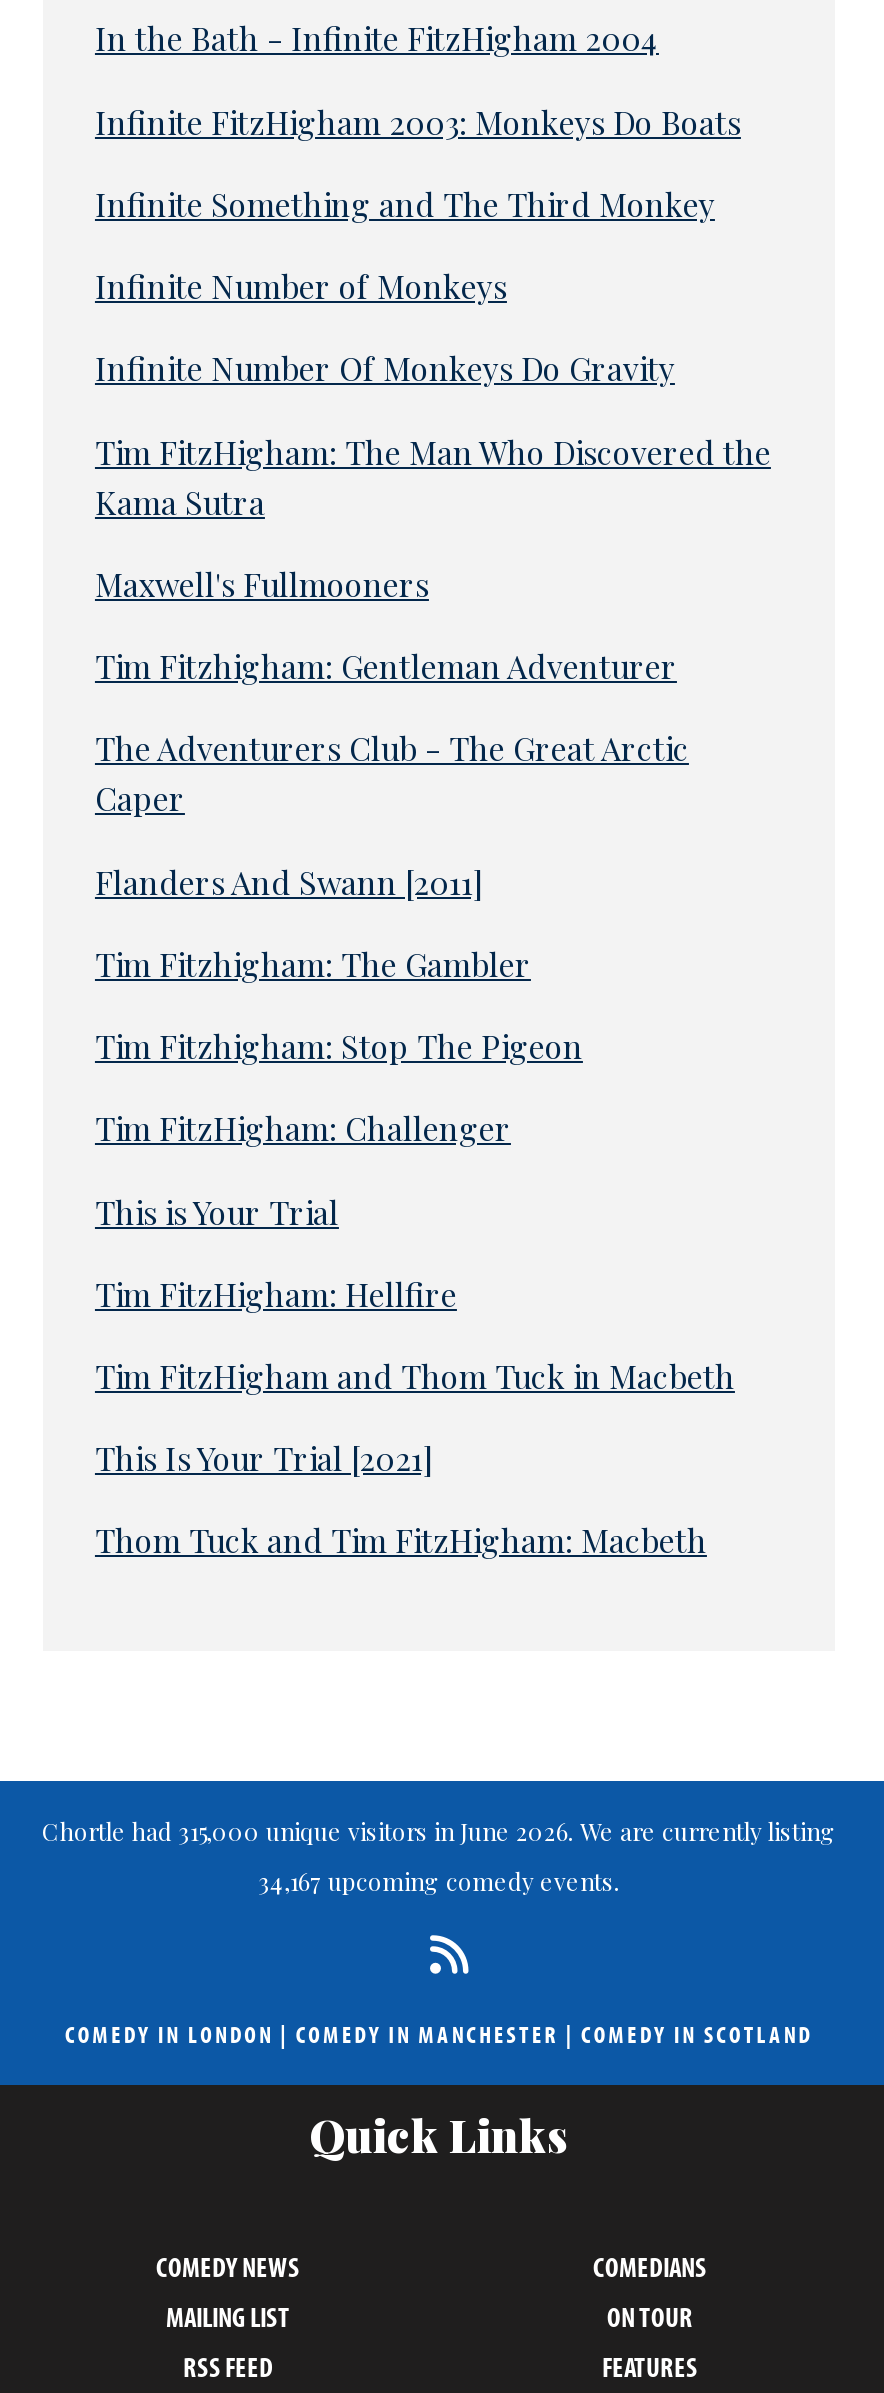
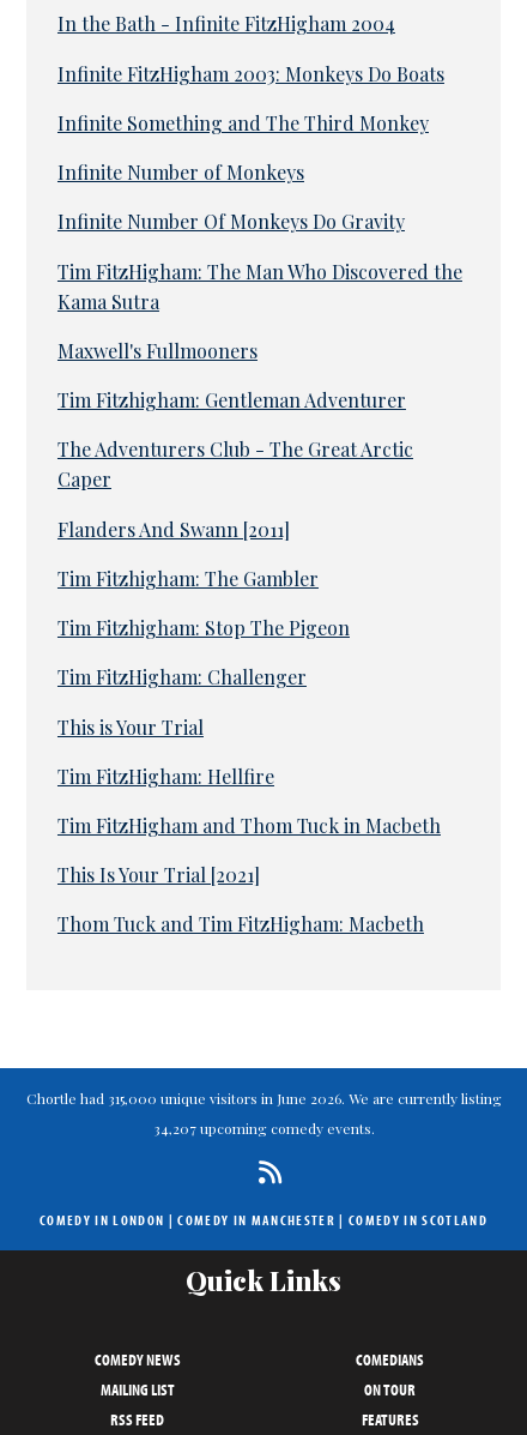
- 34,167 upcoming comedy events.
+ 34,207 upcoming comedy events.
